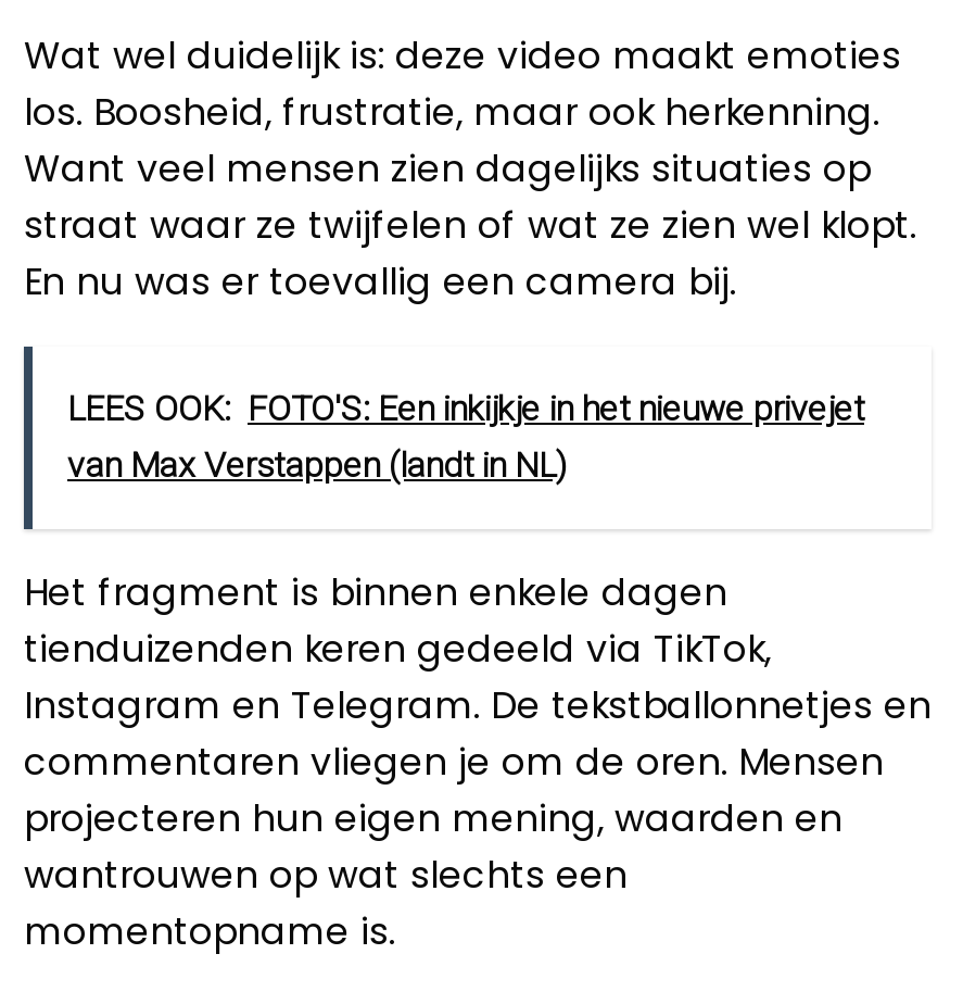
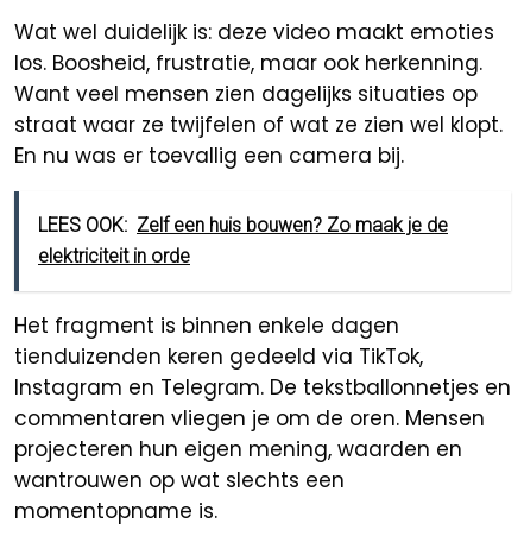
- LEES OOK: FOTO'S: Een inkijkje in het nieuwe privejet
- van Max Verstappen (landt in NL)
+ LEES OOK: Zelf een huis bouwen? Zo maak je de
+ elektriciteit in orde
